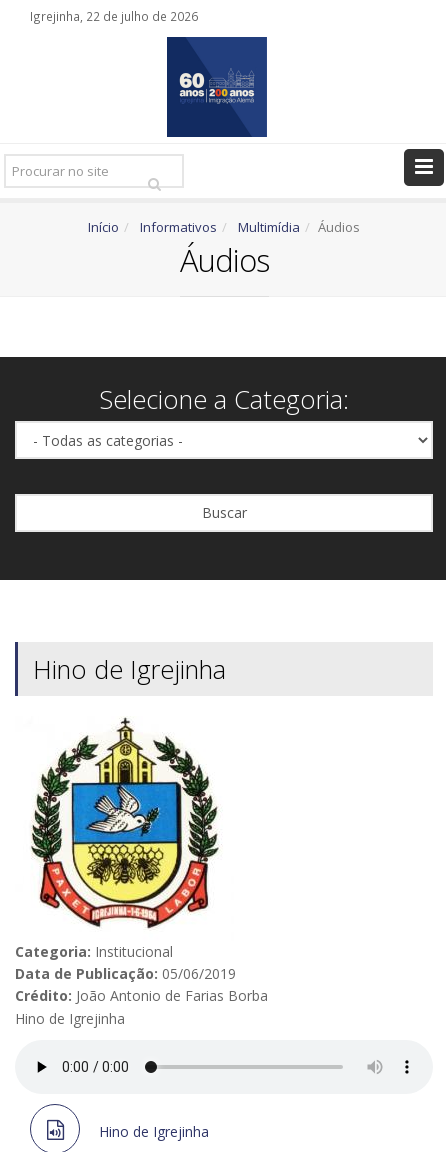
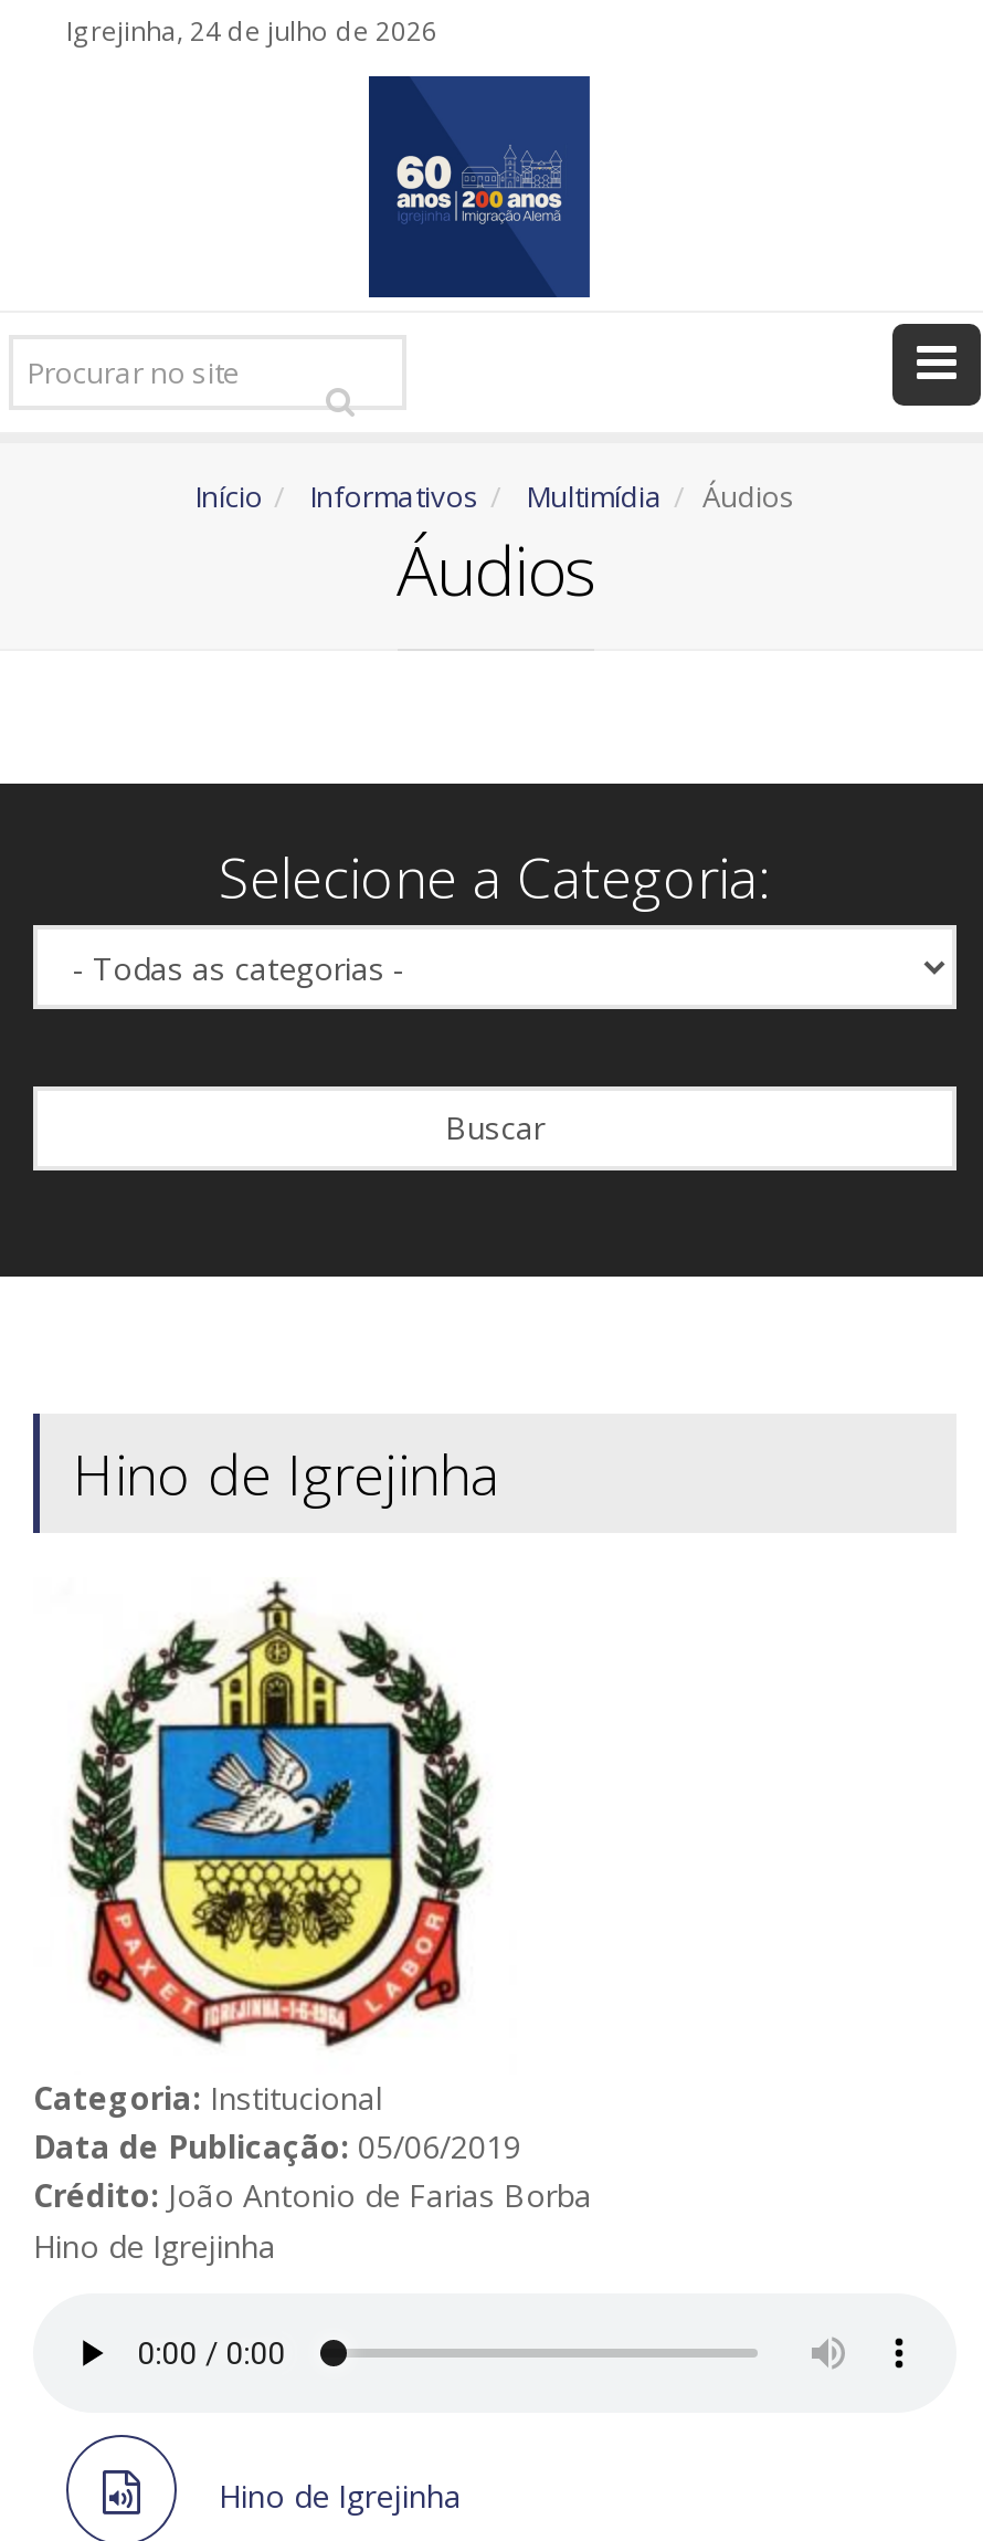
- Igrejinha, 22 de julho de 2026
+ Igrejinha, 24 de julho de 2026
